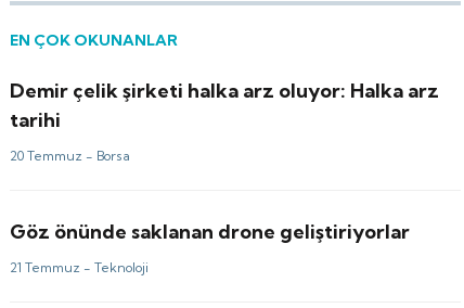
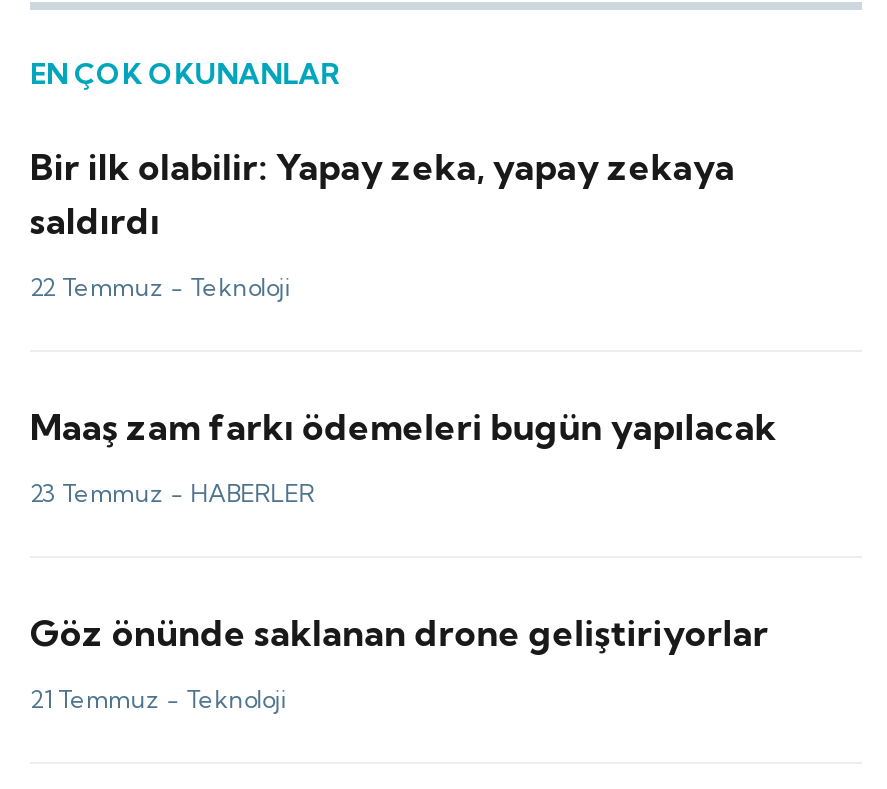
- Demir çelik şirketi halka arz oluyor: Halka arz
- tarihi
- 20 Temmuz - Borsa
+ Bir ilk olabilir: Yapay zeka, yapay zekaya
+ saldırdı
+ 22 Temmuz - Teknoloji
+ Maaş zam farkı ödemeleri bugün yapılacak
+ 23 Temmuz - HABERLER
